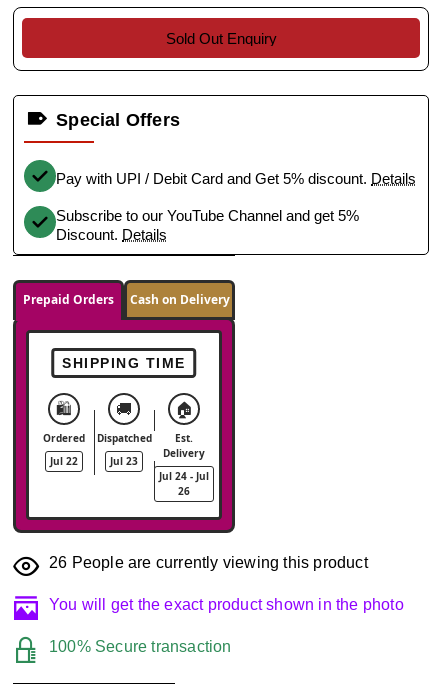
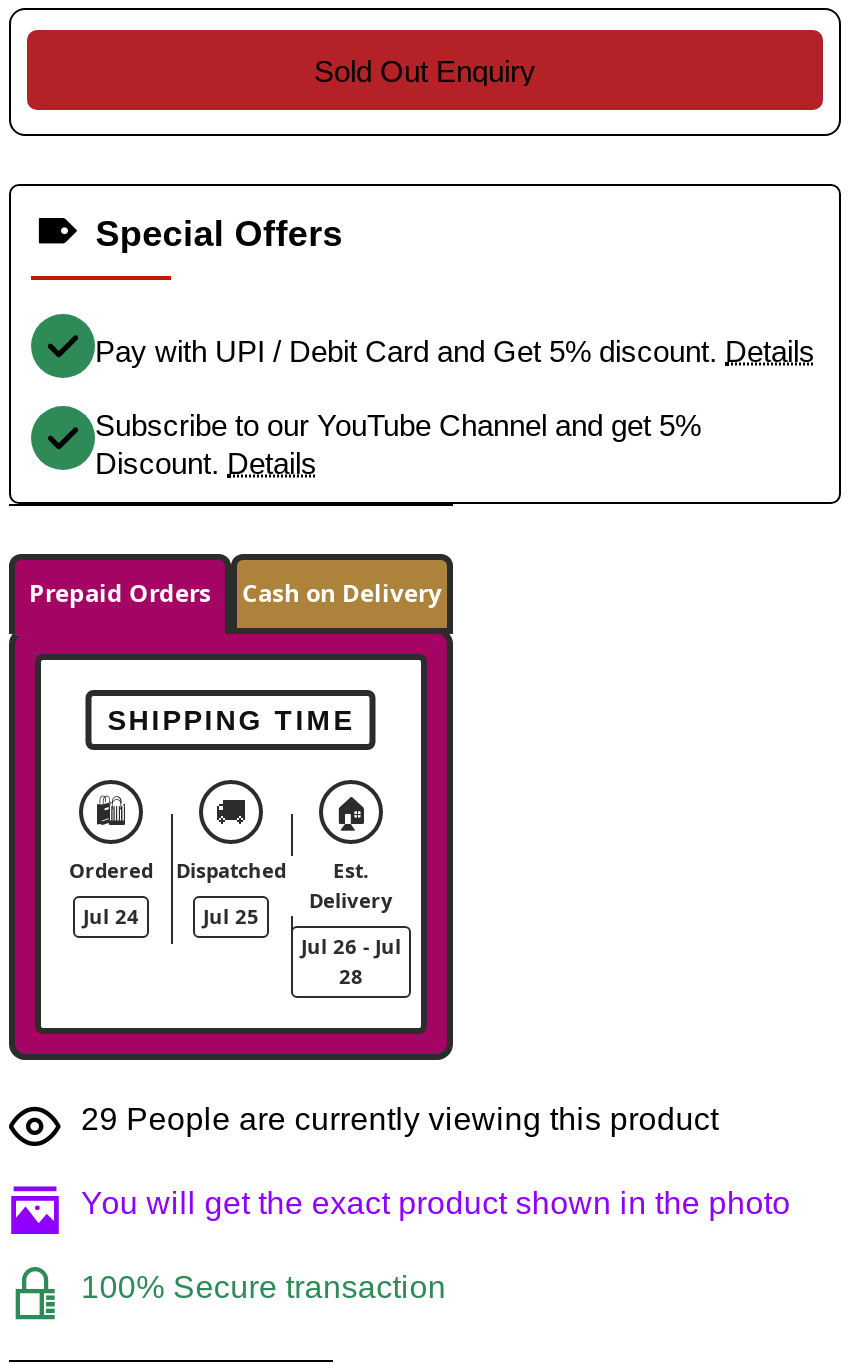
- Jul 22
+ Jul 24

- Jul 23
+ Jul 25

- Jul 24 - Jul
+ Jul 26 - Jul

- 26
+ 28

- 26 People are currently viewing this product
+ 29 People are currently viewing this product
